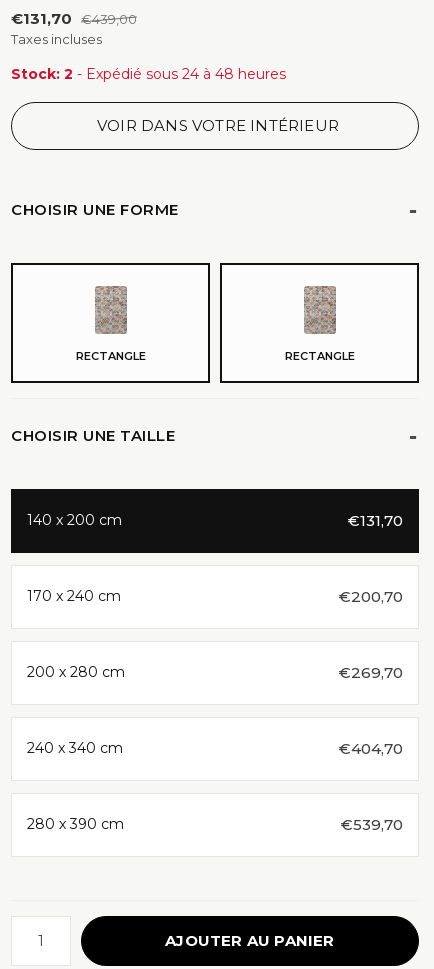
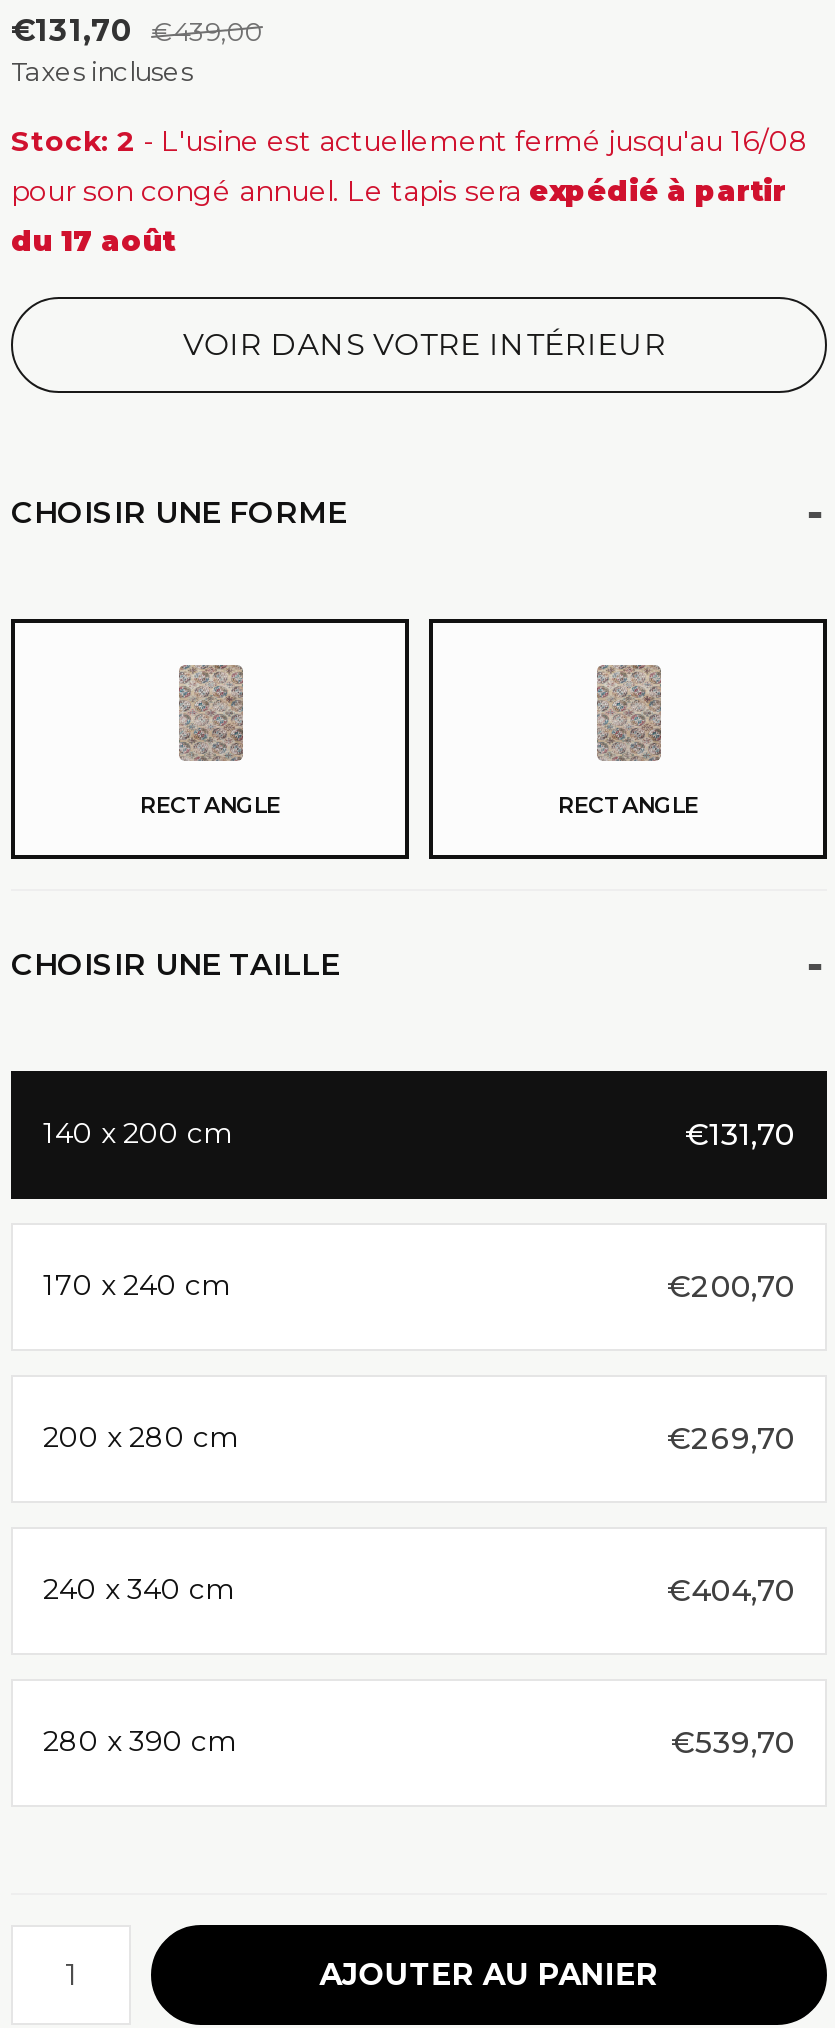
- Stock: 2 - Expédié sous 24 à 48 heures
+ Stock: 2 - L'usine est actuellement fermé jusqu'au 16/08
+ pour son congé annuel. Le tapis sera expédié à partir
+ du 17 août
